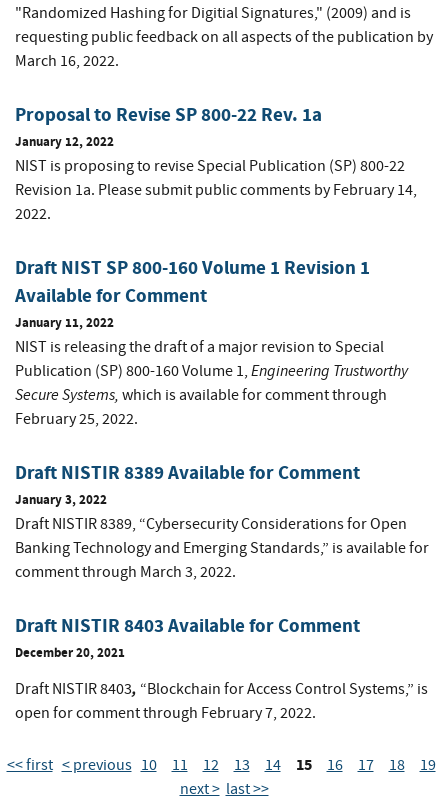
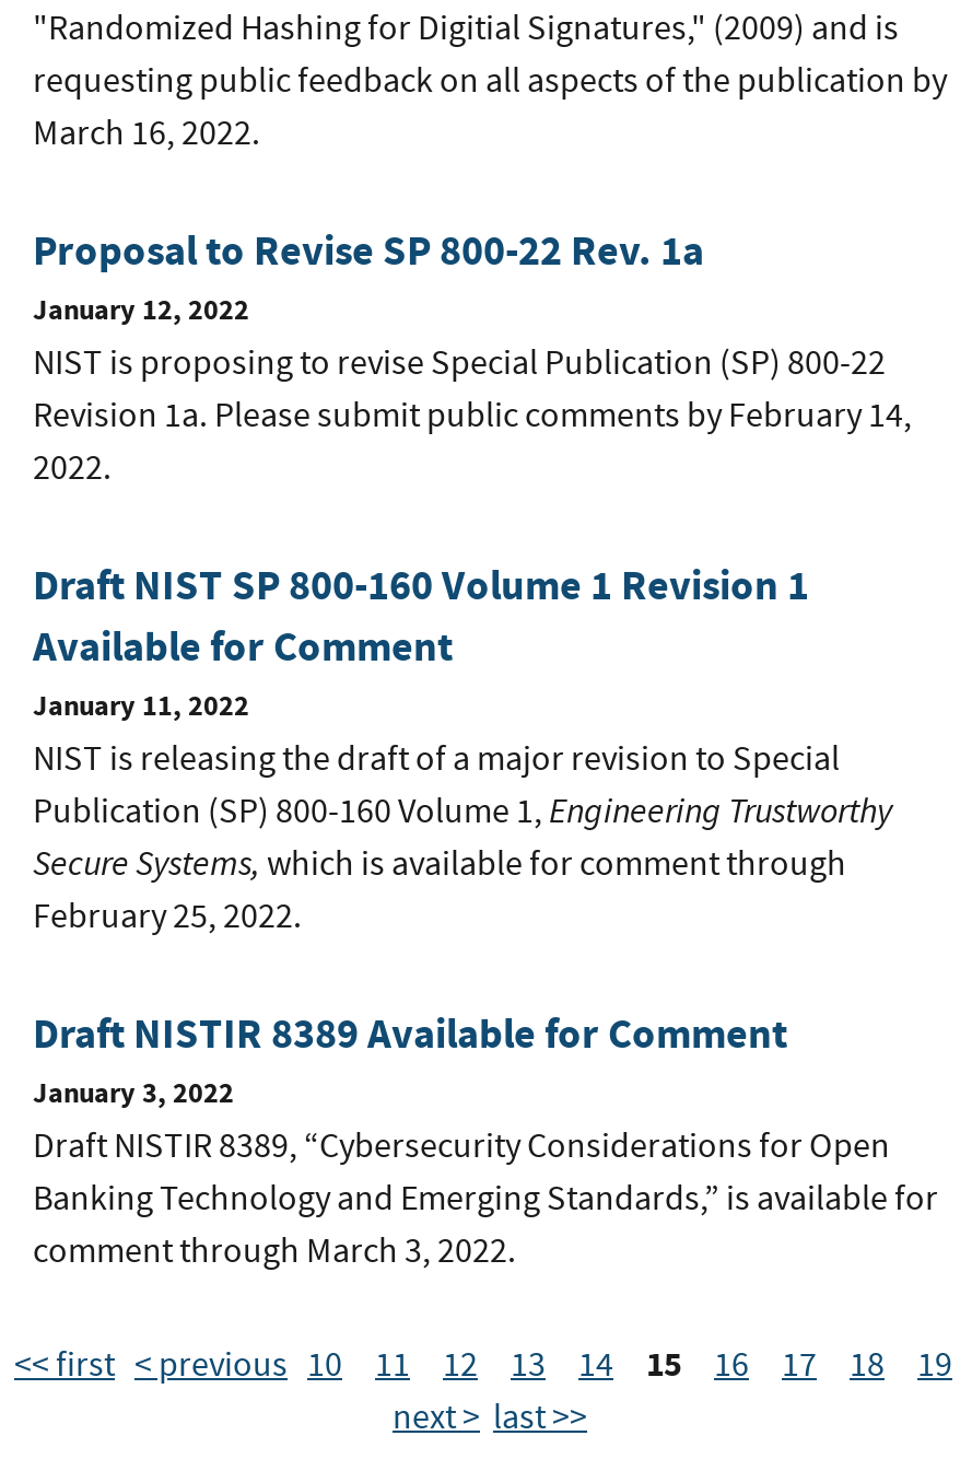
- Draft NISTIR 8403 Available for Comment
- December 20, 2021
- Draft NISTIR 8403, “Blockchain for Access Control Systems,” is
- open for comment through February 7, 2022.
